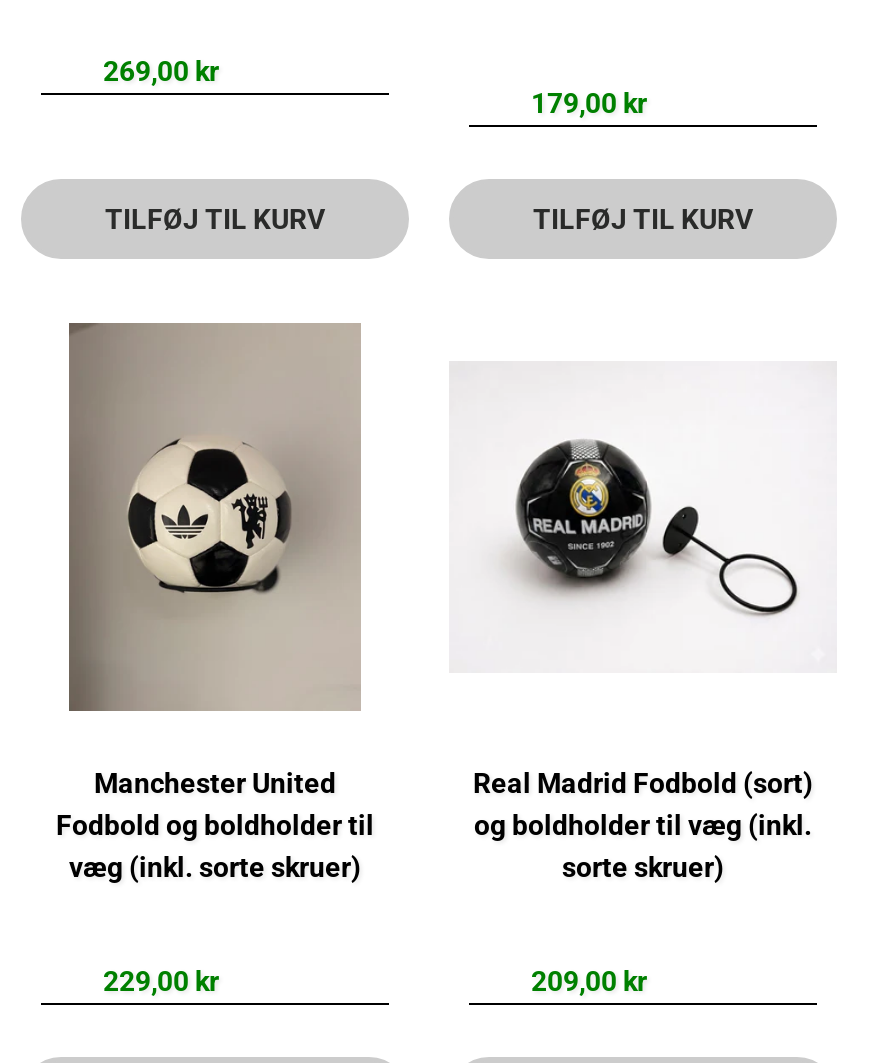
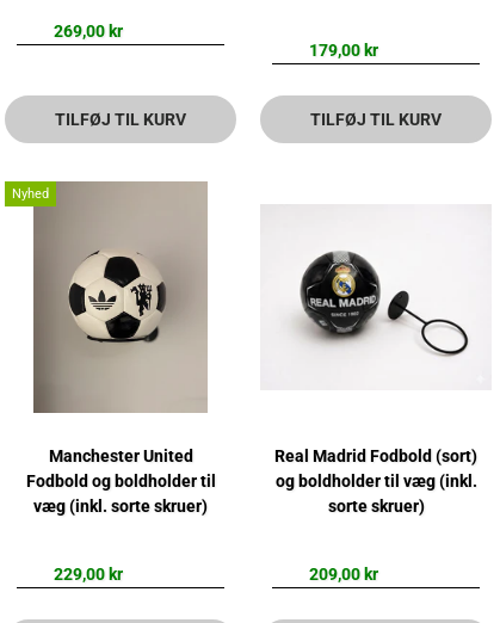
+ Nyhed
